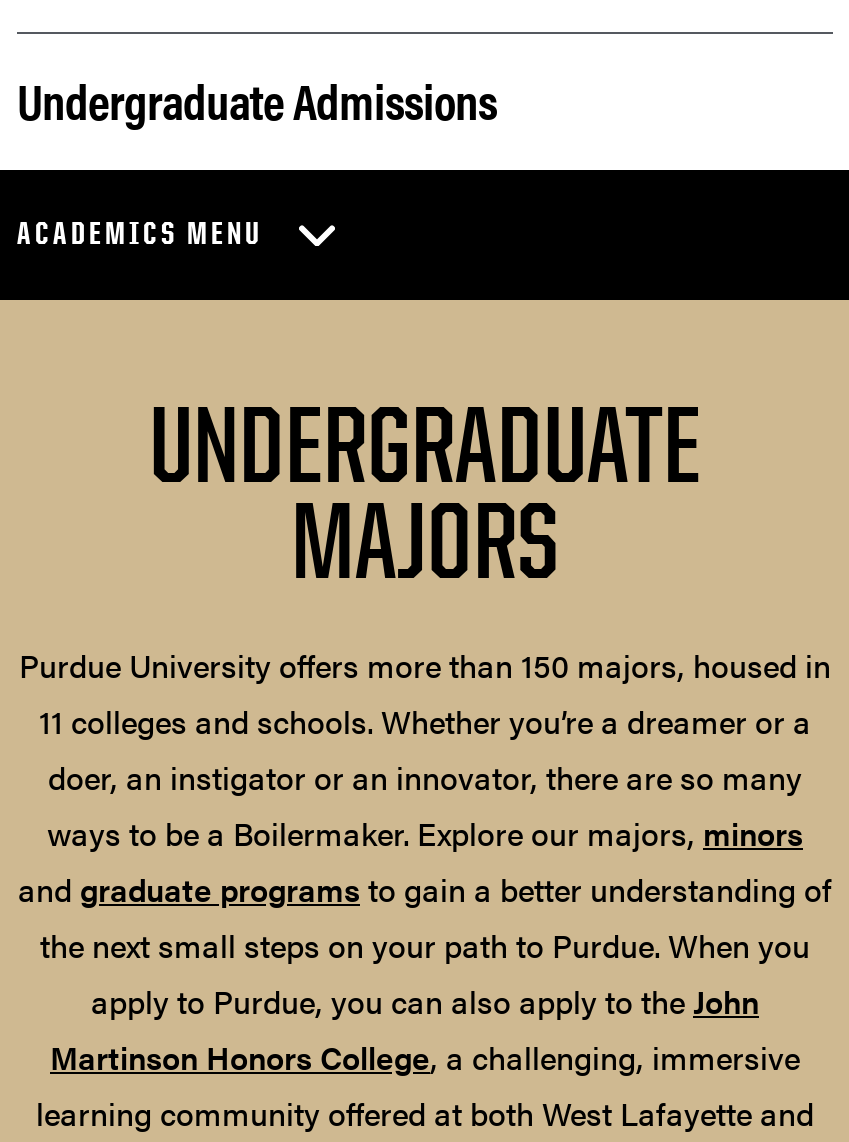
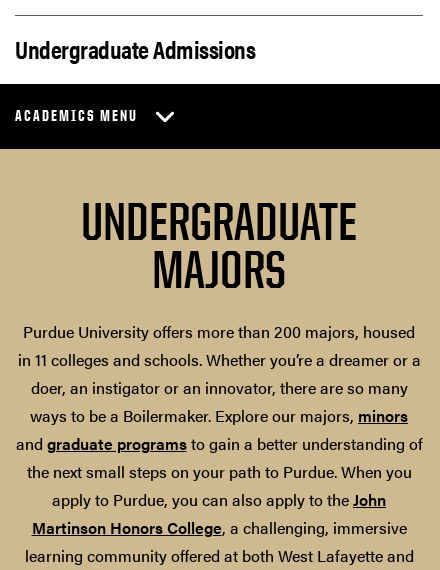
- Purdue University offers more than 150 majors, housed in
- 11 colleges and schools. Whether you’re a dreamer or a
+ Purdue University offers more than 200 majors, housed
+ in 11 colleges and schools. Whether you’re a dreamer or a
